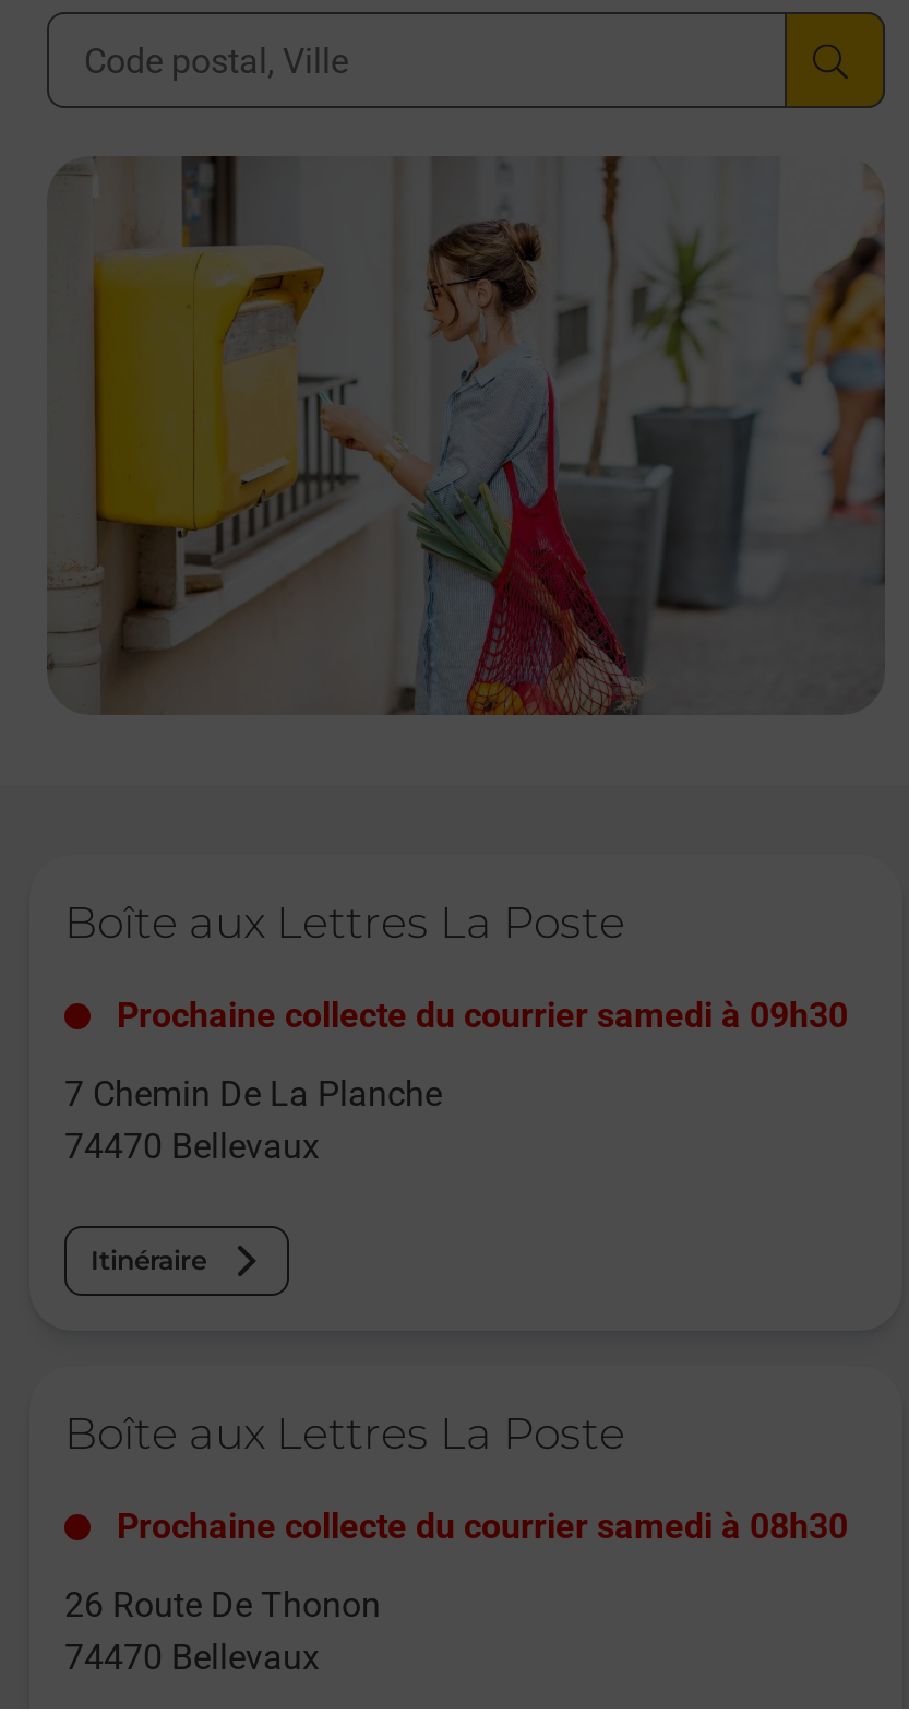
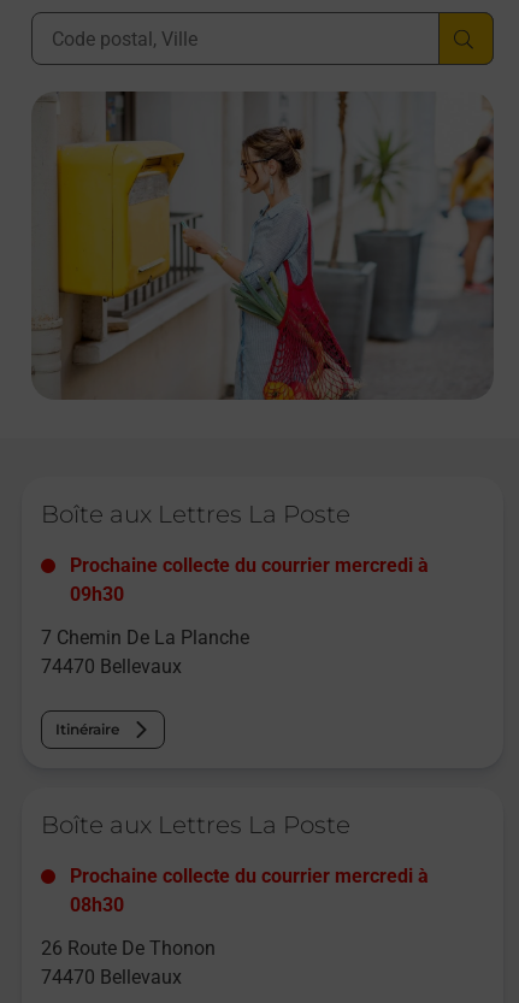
- Prochaine collecte du courrier samedi à 09h30
+ Prochaine collecte du courrier mercredi à
+ 09h30

- Prochaine collecte du courrier samedi à 08h30
+ Prochaine collecte du courrier mercredi à
+ 08h30
